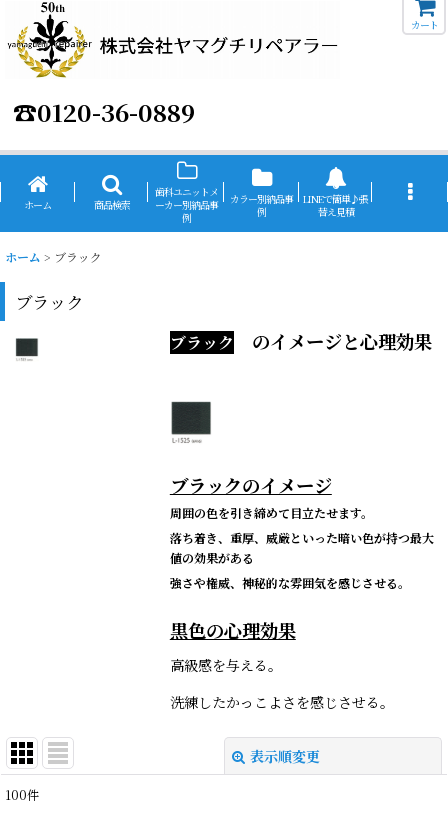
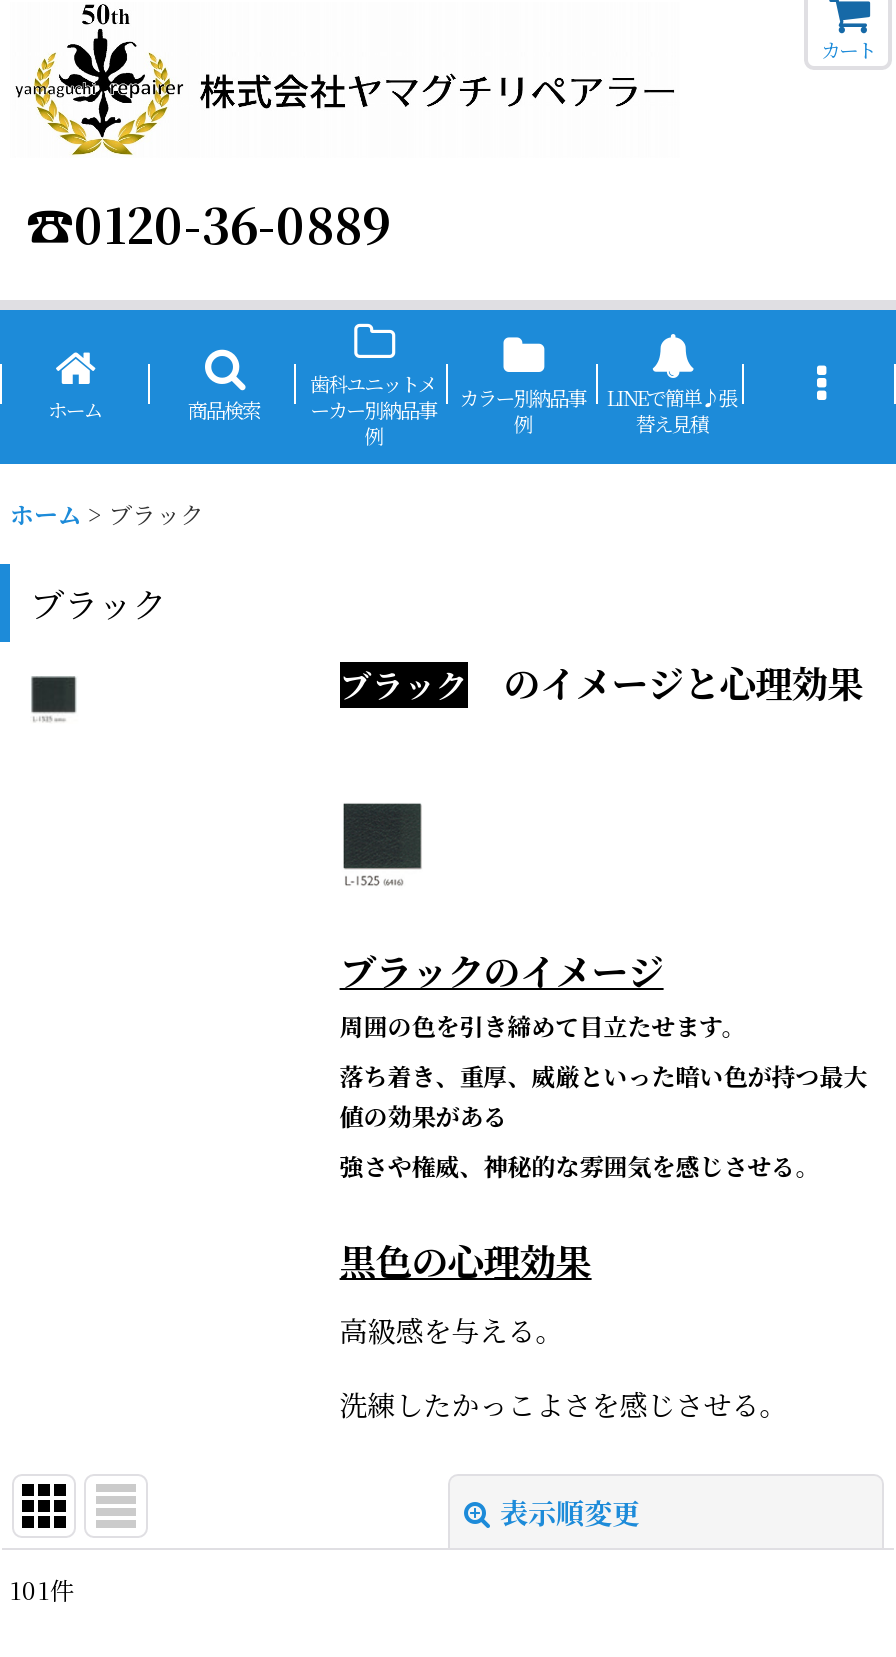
- 100件
+ 101件
